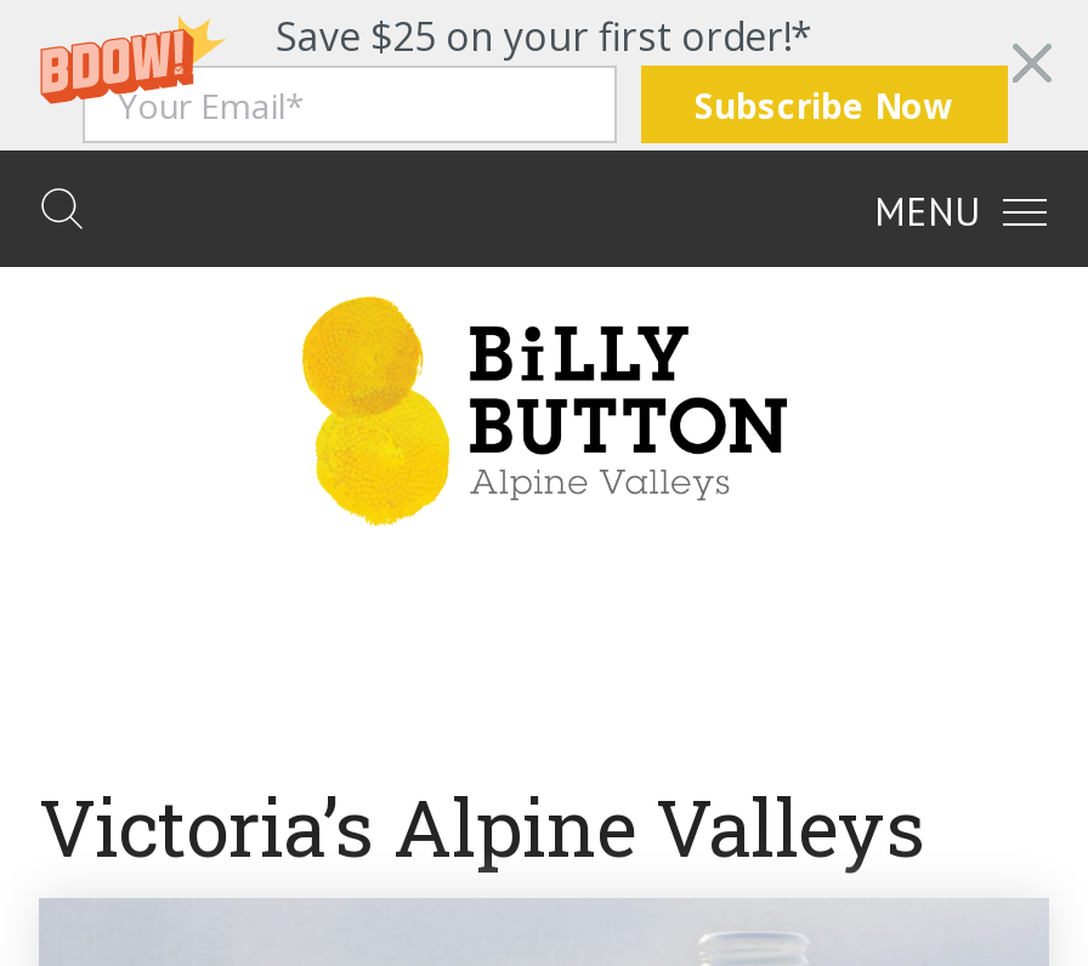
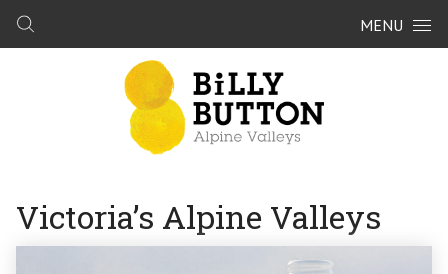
- Save $25 on your first order!*
- Subscribe Now
